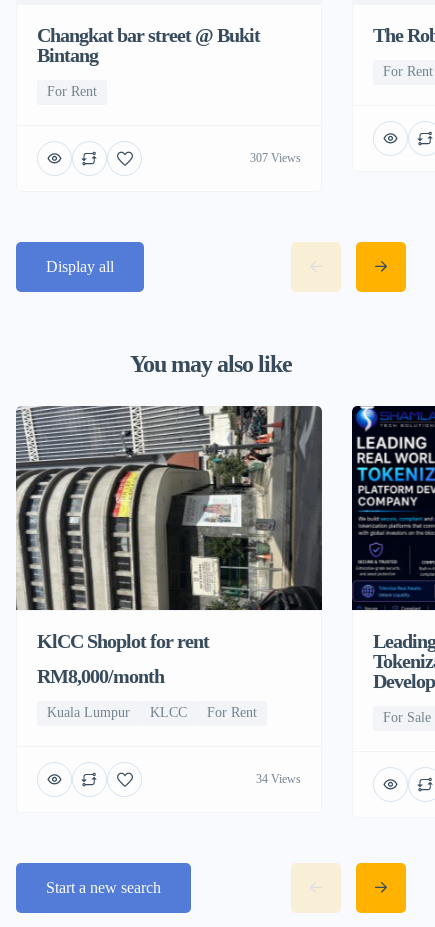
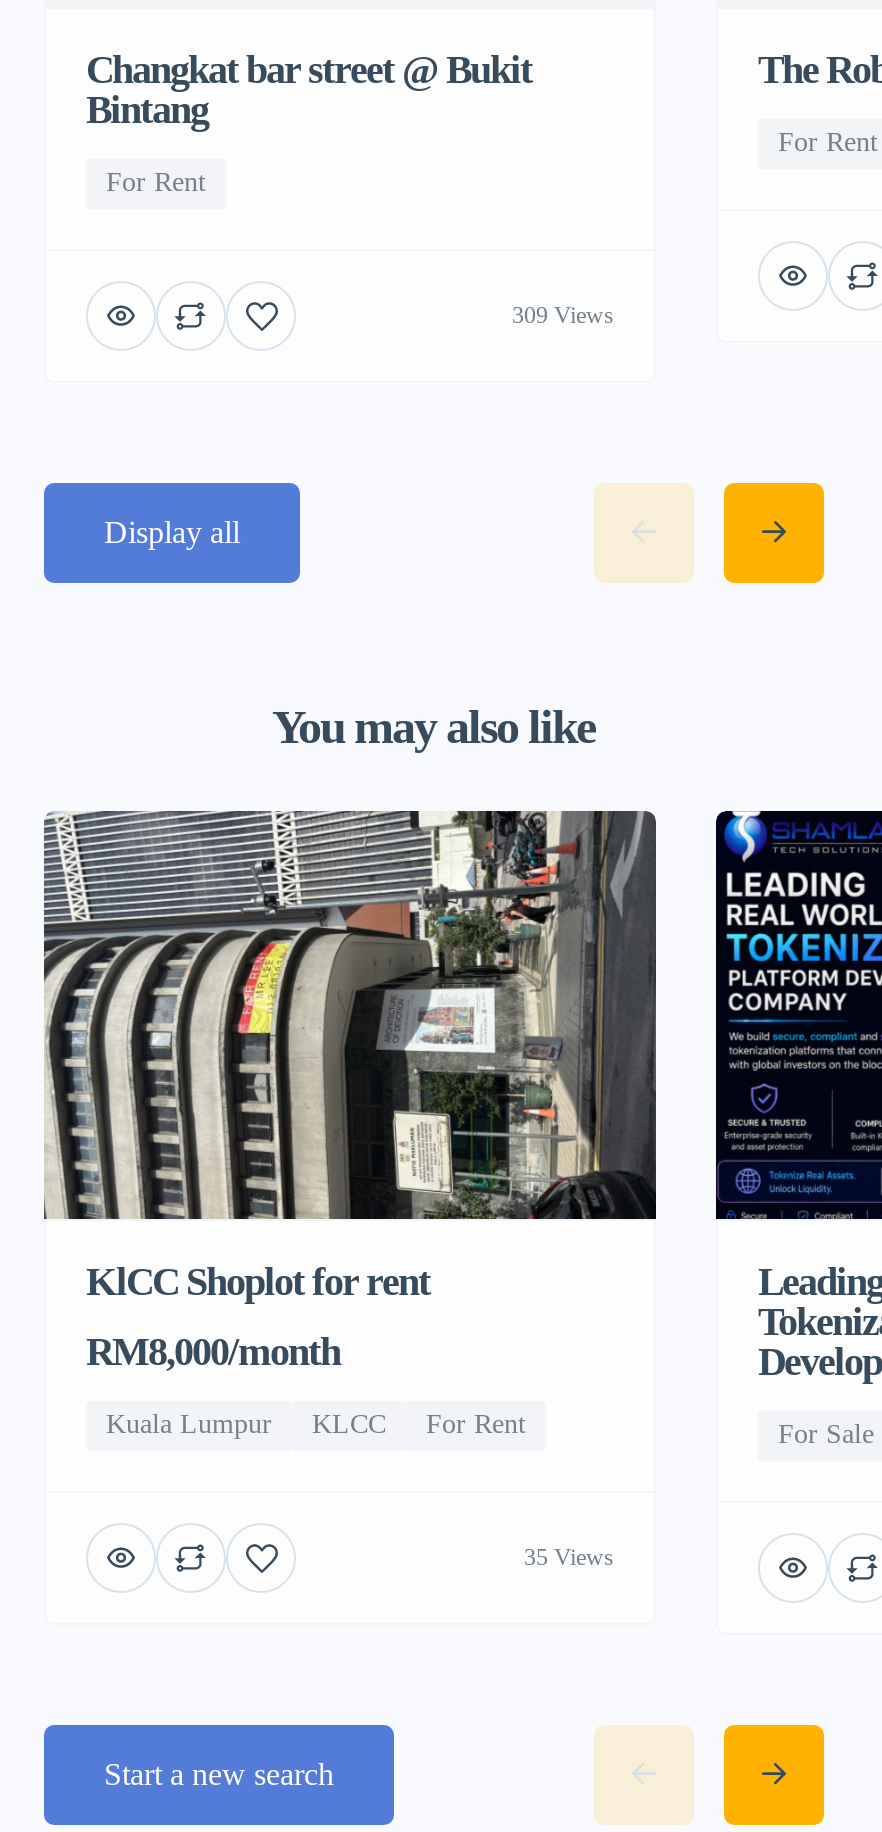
- 307 Views
+ 309 Views

- 34 Views
+ 35 Views
